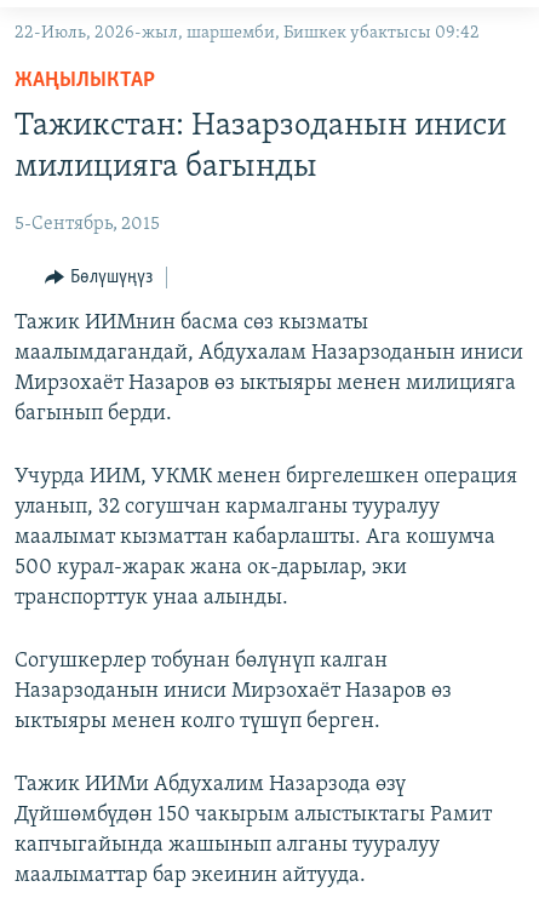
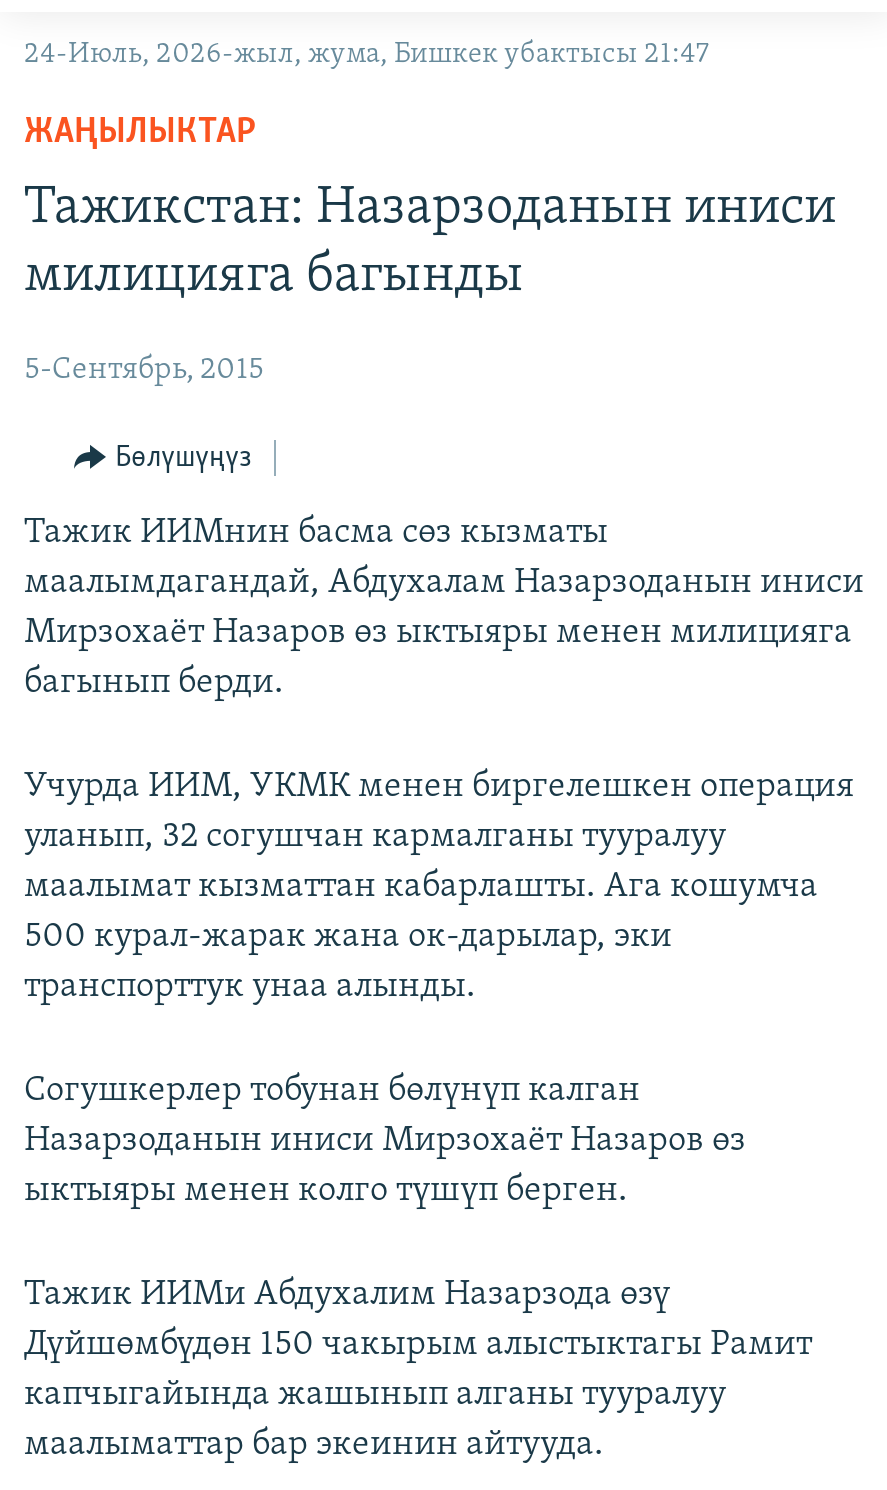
- 22-Июль, 2026-жыл, шаршемби, Бишкек убактысы 09:42
+ 24-Июль, 2026-жыл, жума, Бишкек убактысы 21:47
